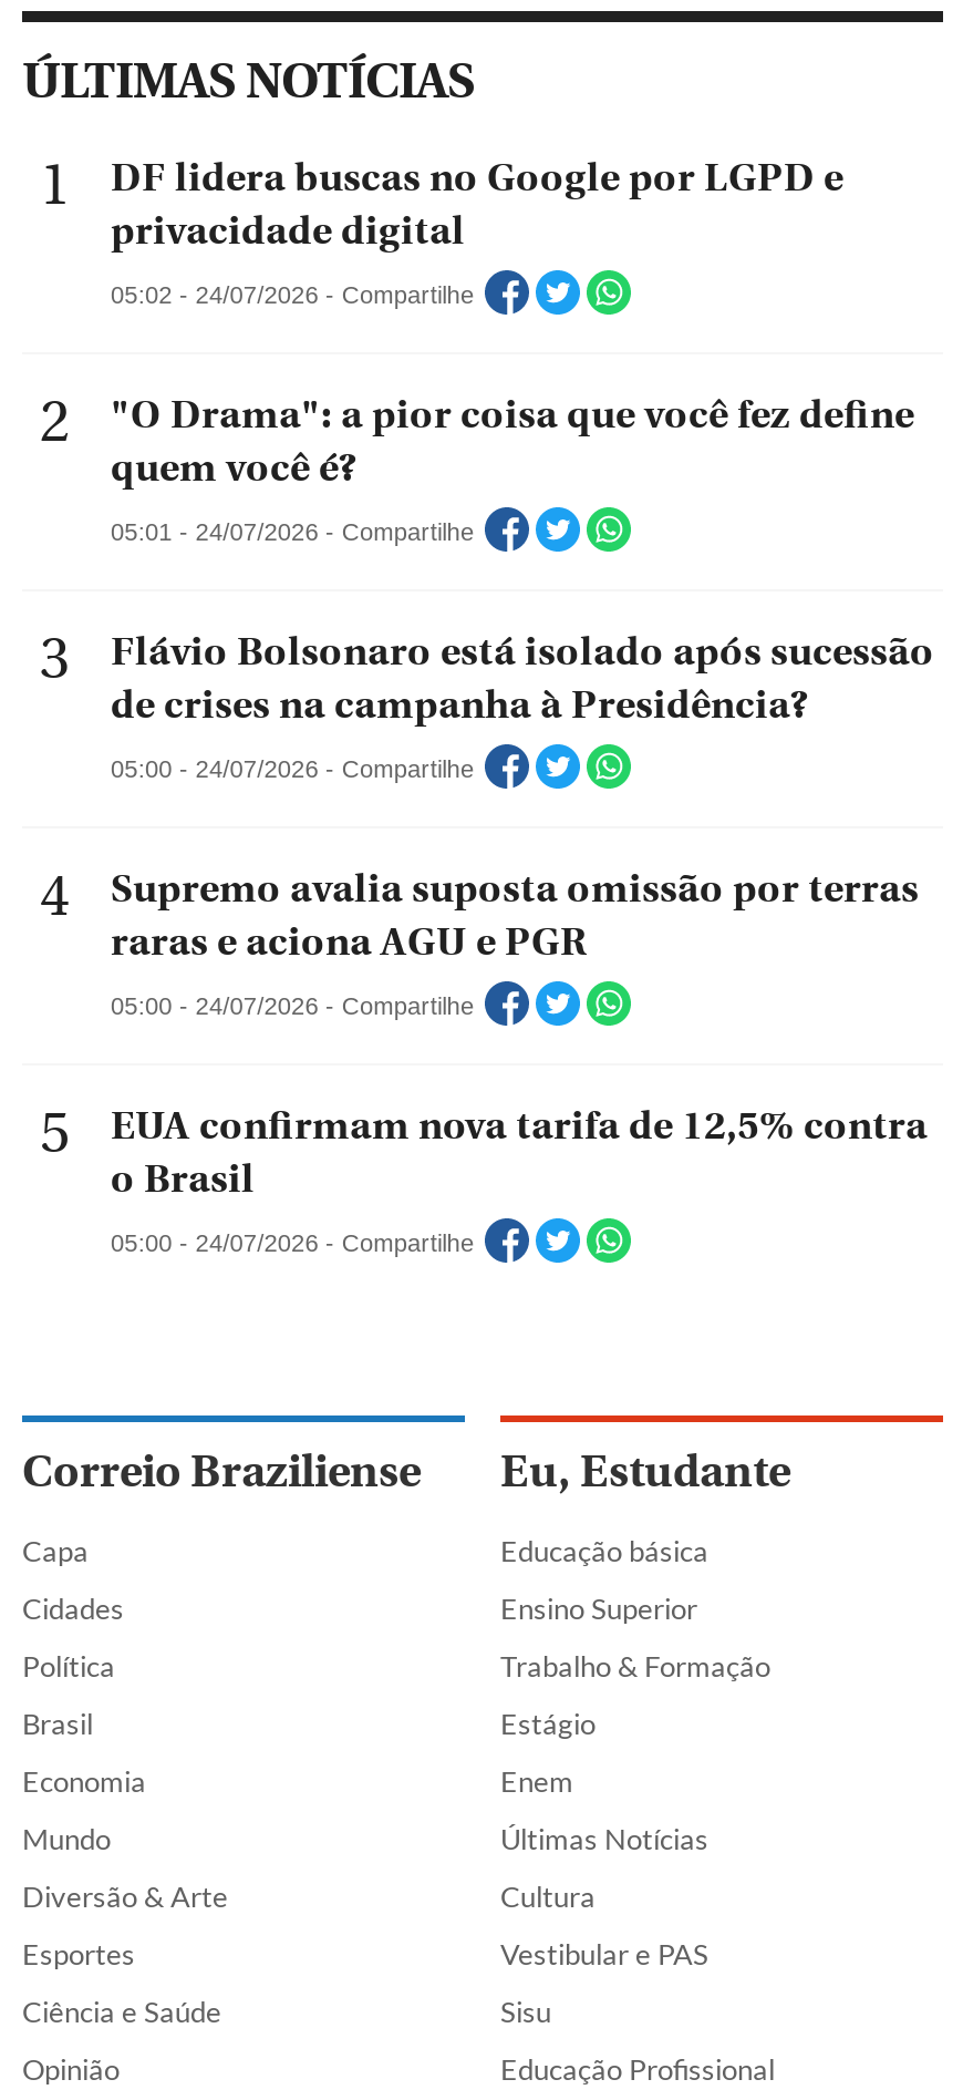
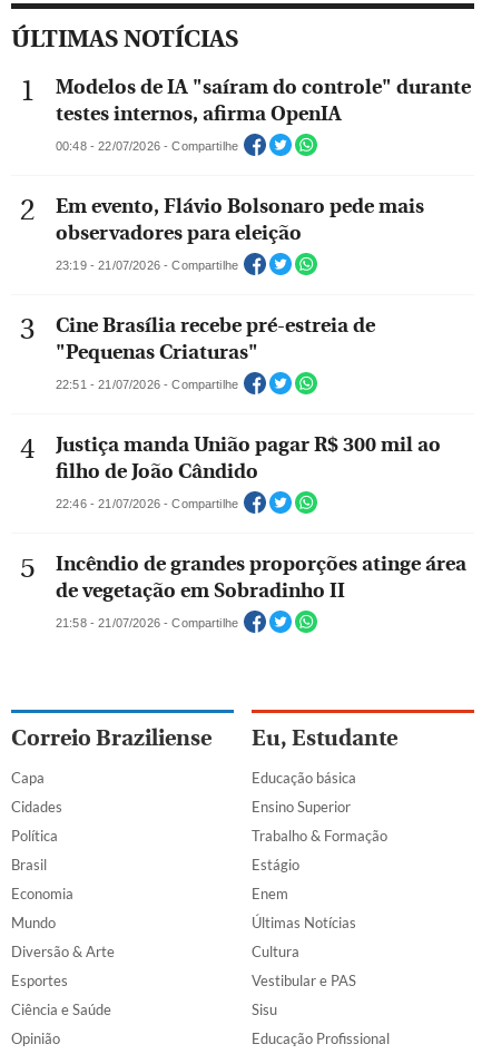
- DF lidera buscas no Google por LGPD e
- privacidade digital
+ Modelos de IA "saíram do controle" durante
+ testes internos, afirma OpenIA

- 05:02 - 24/07/2026 - Compartilhe
+ 00:48 - 22/07/2026 - Compartilhe

- "O Drama": a pior coisa que você fez define
- quem você é?
+ Em evento, Flávio Bolsonaro pede mais
+ observadores para eleição

- 05:01 - 24/07/2026 - Compartilhe
+ 23:19 - 21/07/2026 - Compartilhe

- Flávio Bolsonaro está isolado após sucessão
- de crises na campanha à Presidência?
+ Cine Brasília recebe pré-estreia de
+ "Pequenas Criaturas"

- 05:00 - 24/07/2026 - Compartilhe
+ 22:51 - 21/07/2026 - Compartilhe

- Supremo avalia suposta omissão por terras
- raras e aciona AGU e PGR
+ Justiça manda União pagar R$ 300 mil ao
+ filho de João Cândido

- 05:00 - 24/07/2026 - Compartilhe
+ 22:46 - 21/07/2026 - Compartilhe

- EUA confirmam nova tarifa de 12,5% contra
- o Brasil
+ Incêndio de grandes proporções atinge área
+ de vegetação em Sobradinho II

- 05:00 - 24/07/2026 - Compartilhe
+ 21:58 - 21/07/2026 - Compartilhe
